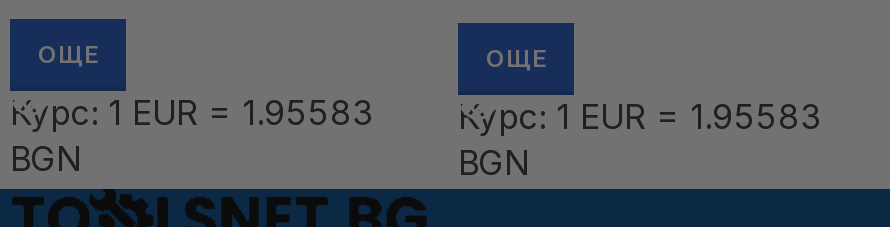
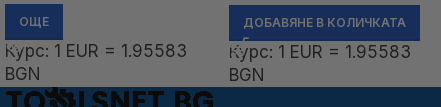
- ОЩЕ
+ ДОБАВЯНЕ В КОЛИЧКАТА
